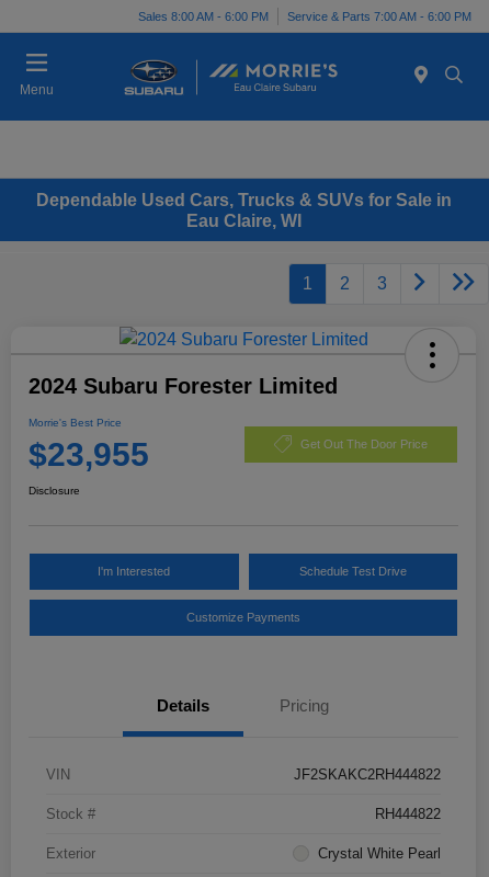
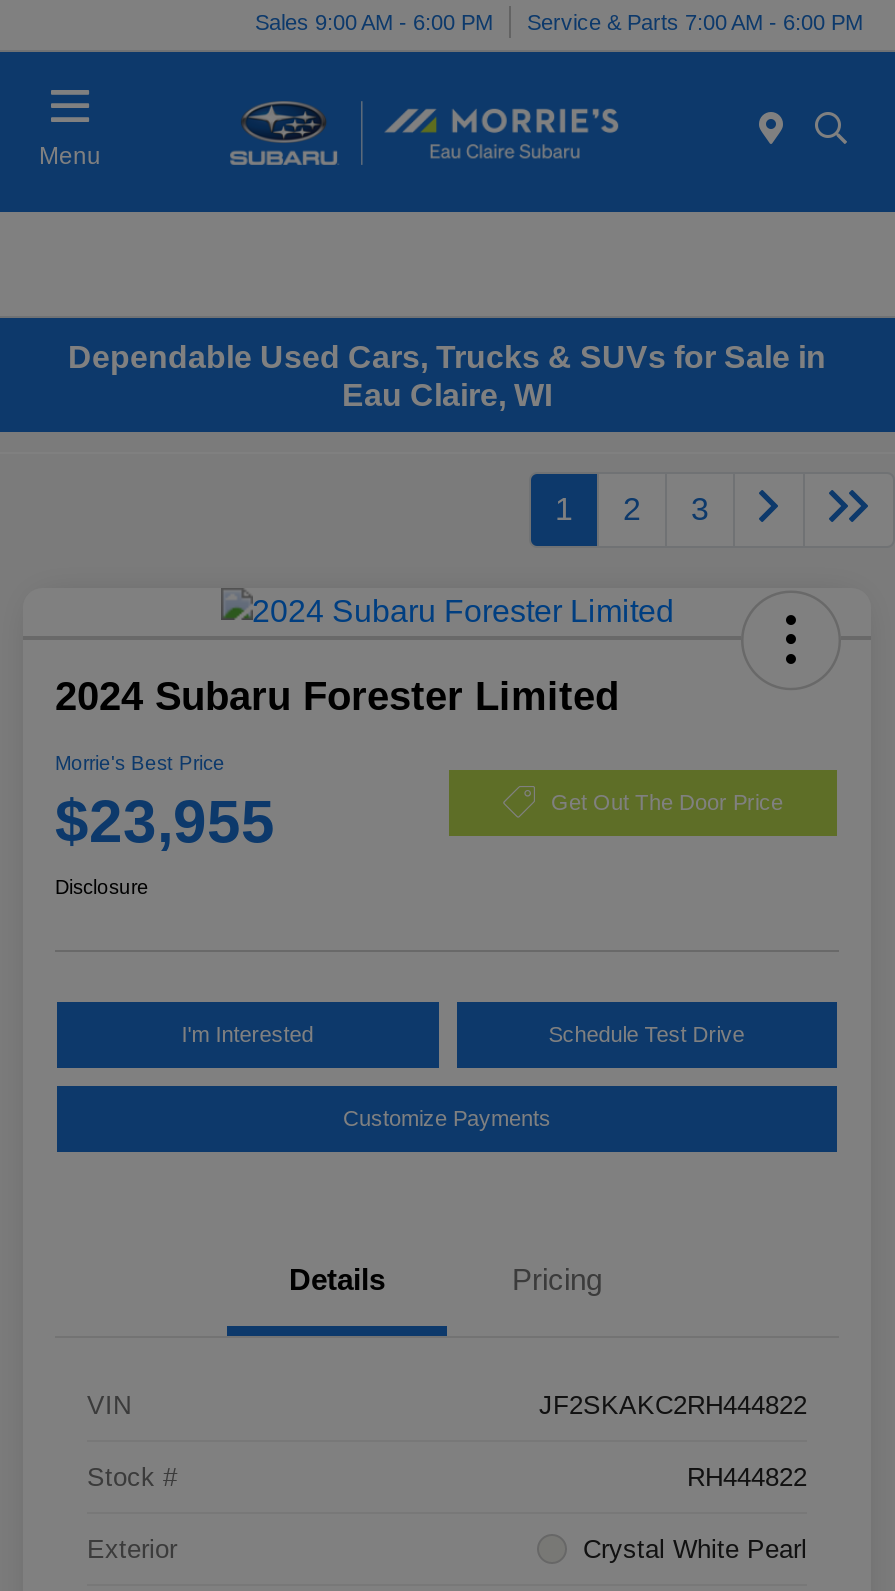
- Sales 8:00 AM - 6:00 PM Service & Parts 7:00 AM - 6:00 PM
+ Sales 9:00 AM - 6:00 PM Service & Parts 7:00 AM - 6:00 PM
